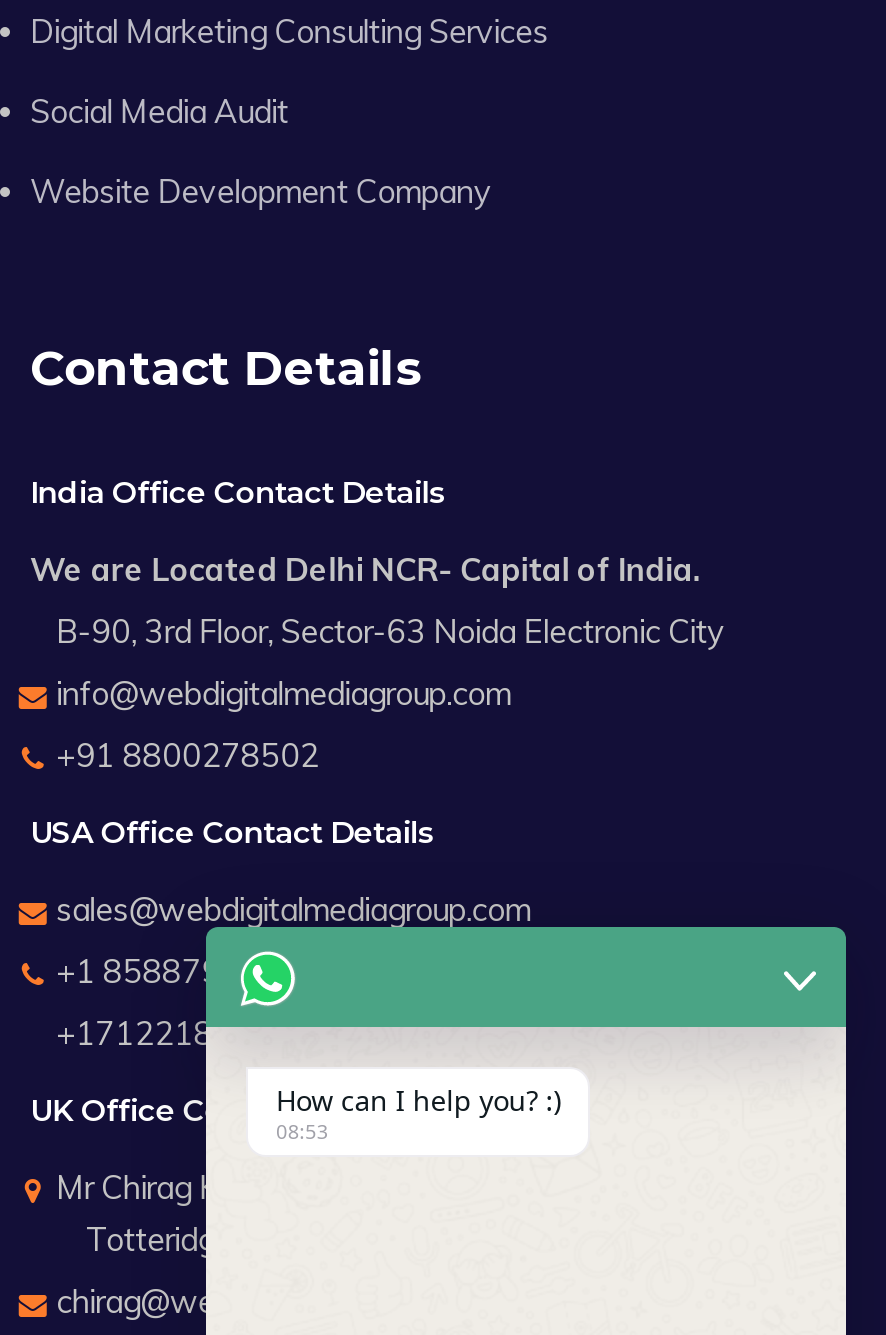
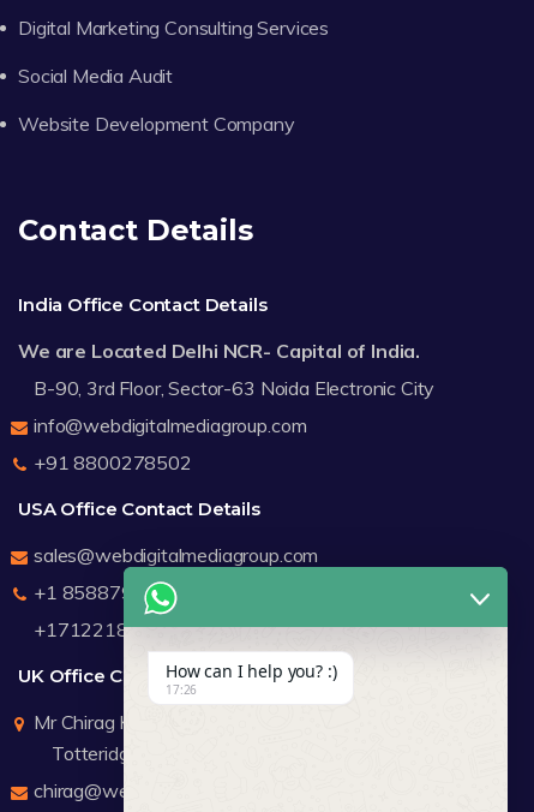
- 08:53
+ 17:26
